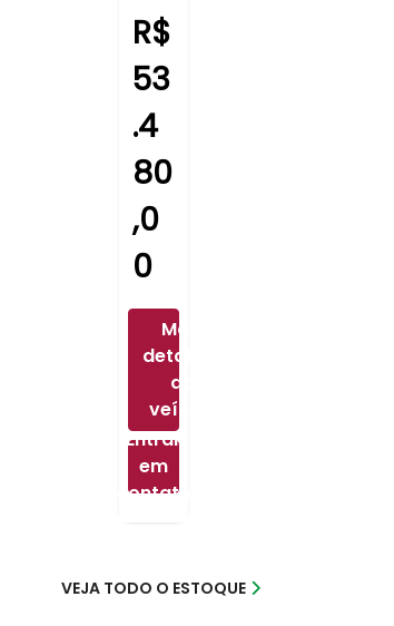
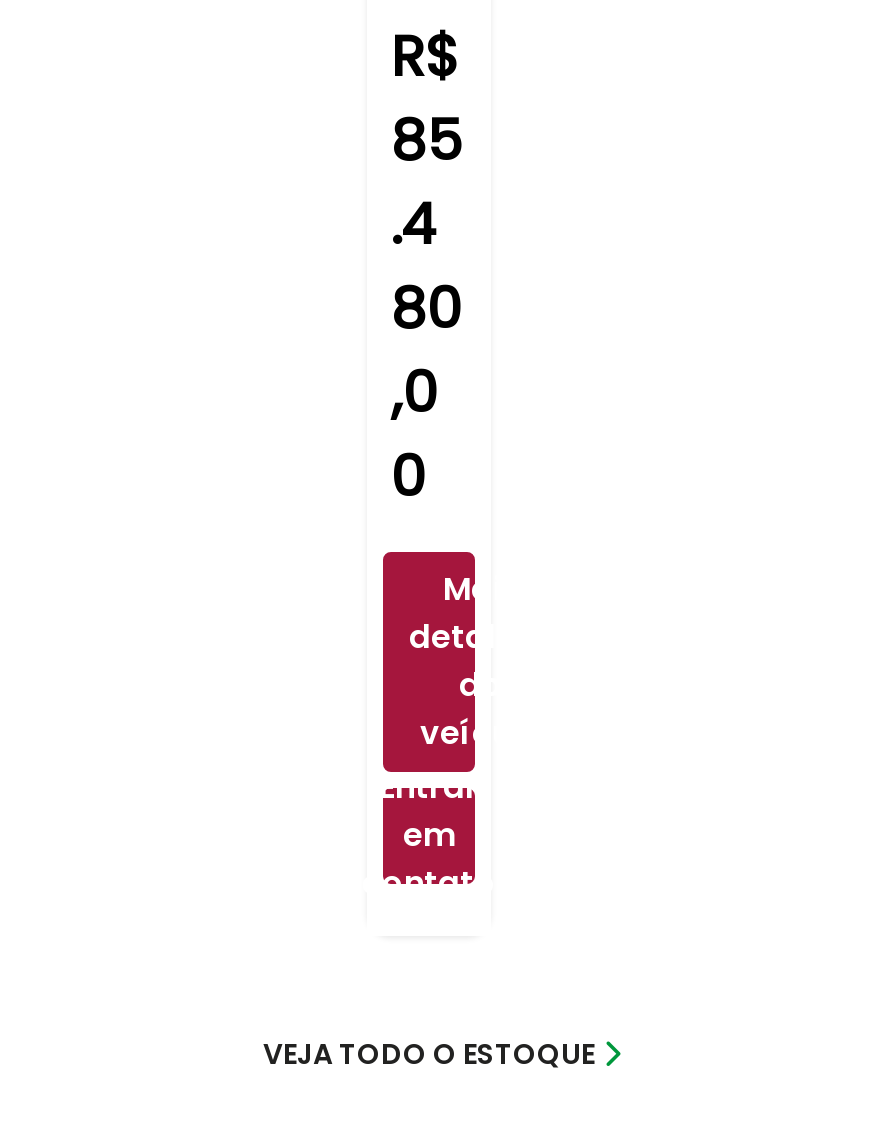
- 53
+ 85
